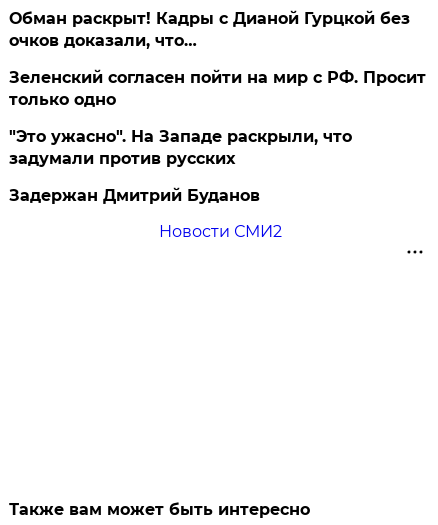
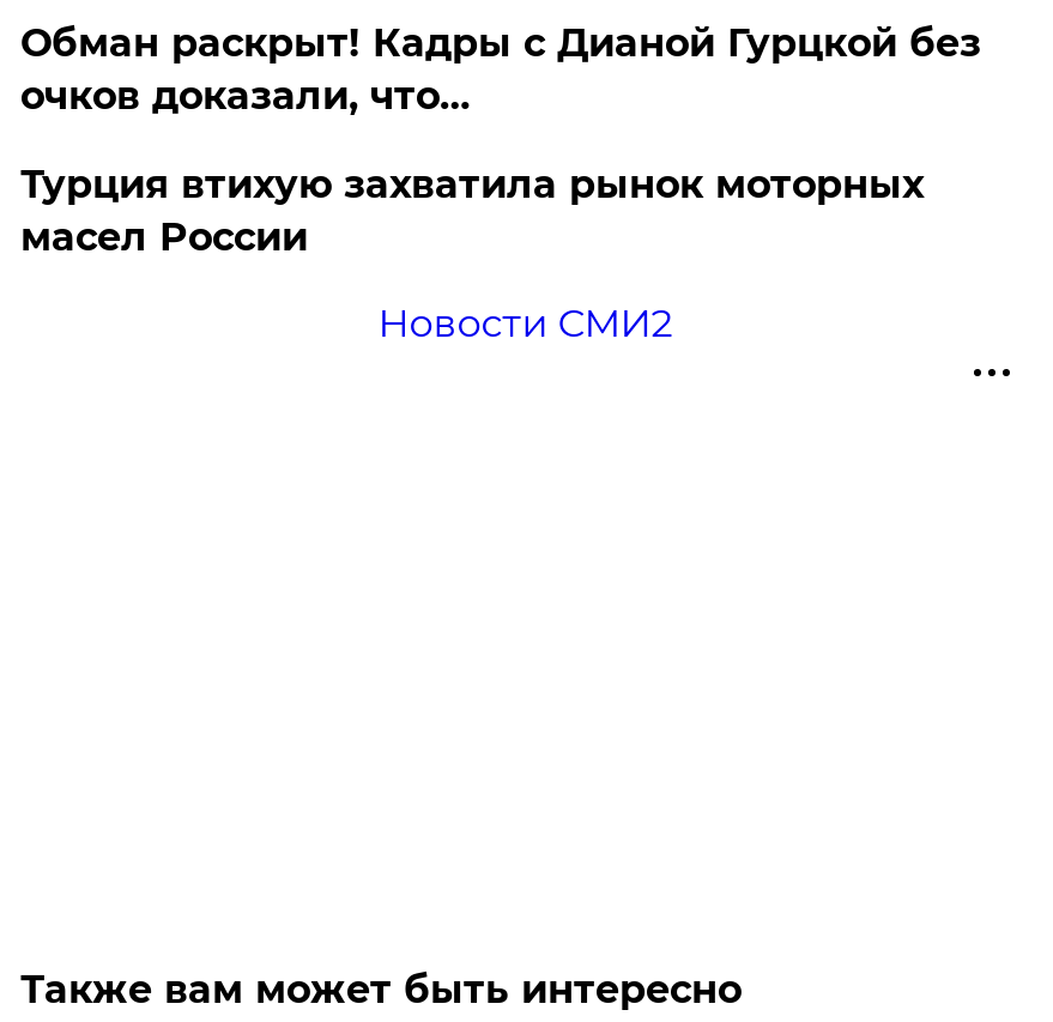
- Зеленский согласен пойти на мир с РФ. Просит
- только одно
- "Это ужасно". На Западе раскрыли, что
- задумали против русских
- Задержан Дмитрий Буданов
+ Турция втихую захватила рынок моторных
+ масел России
